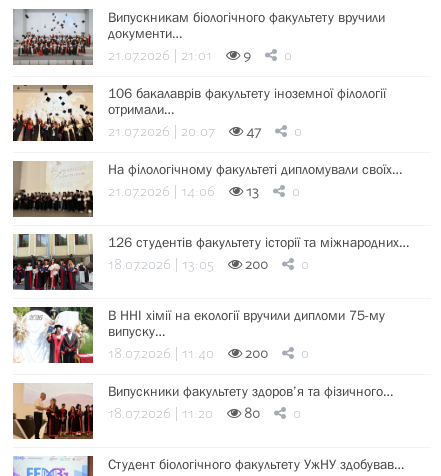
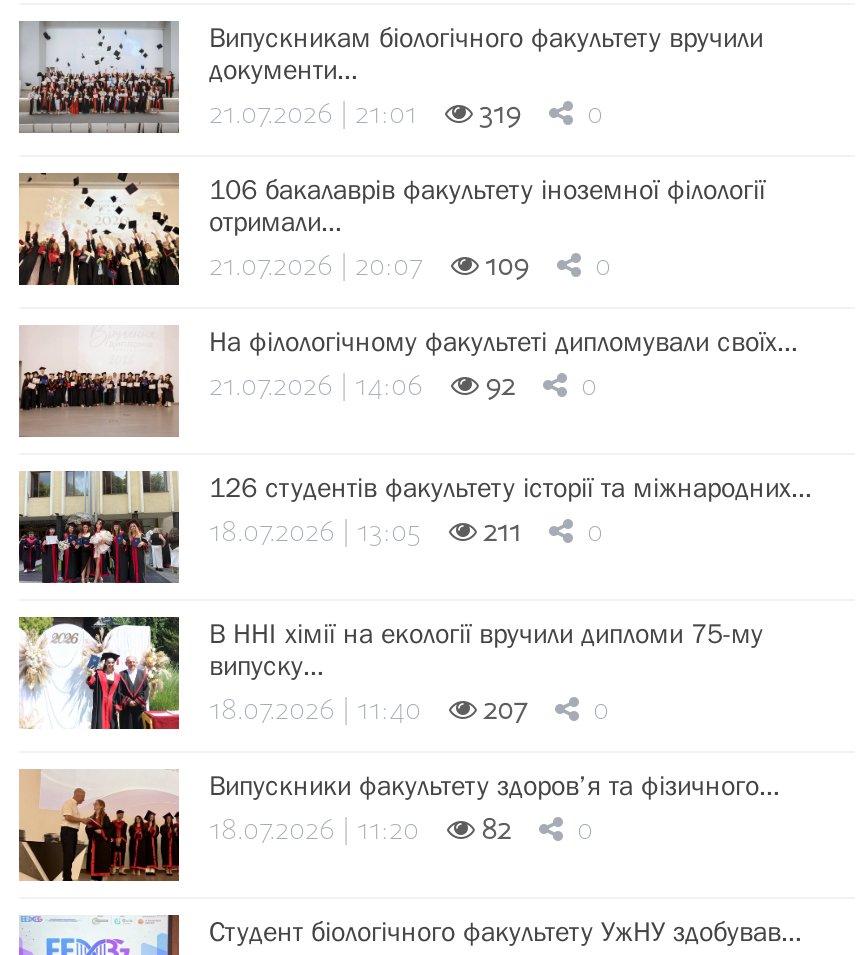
- 9
+ 319

- 47
+ 109

- [image]
+ [image]

- 13
+ 92

- 200
+ 211

- 200
+ 207

- 80
+ 82
